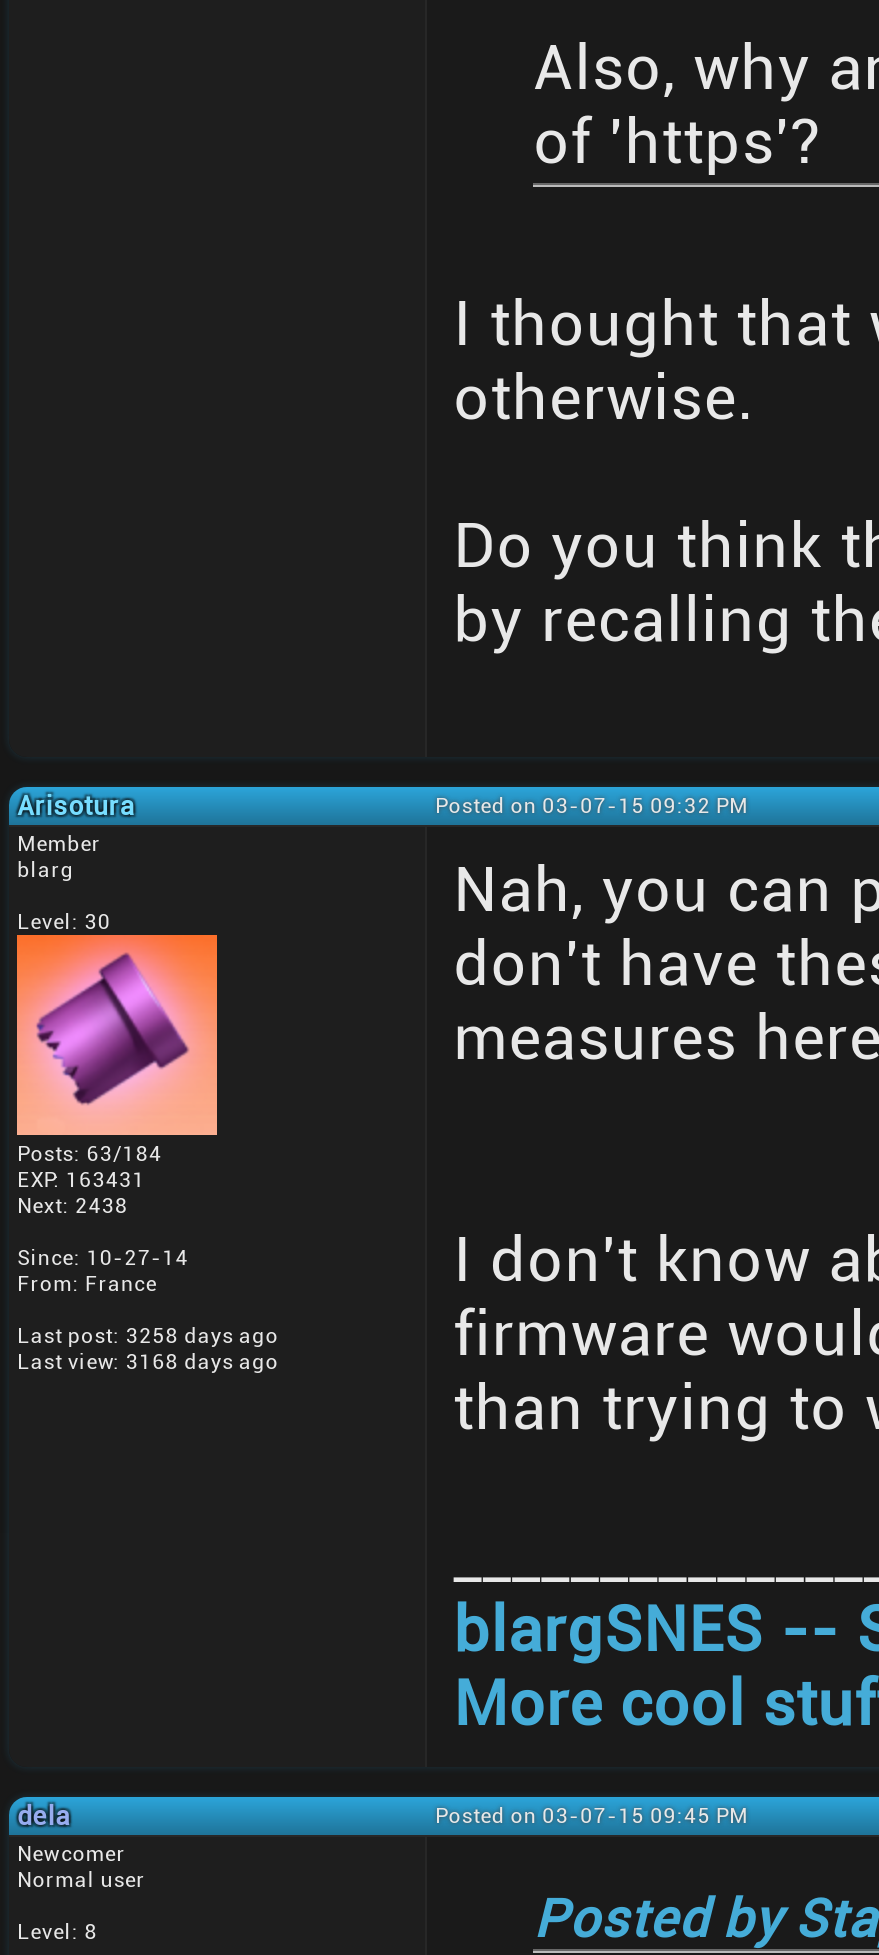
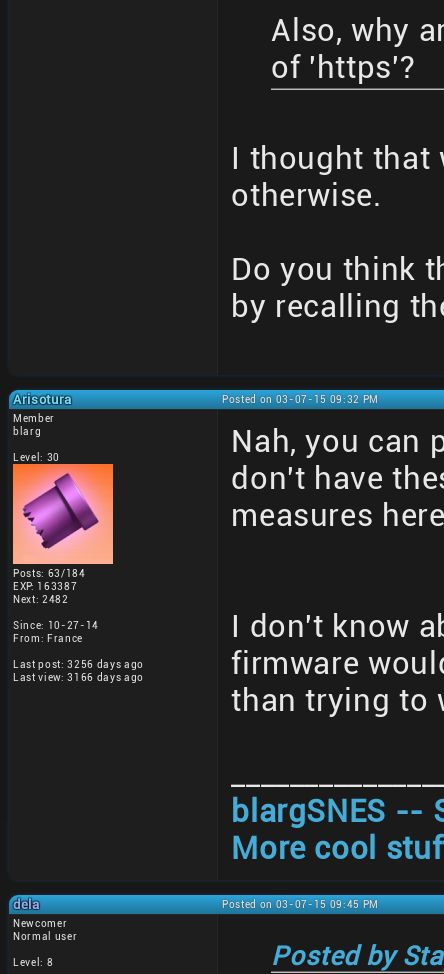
- EXP: 163431
+ EXP: 163387

- Next: 2438
+ Next: 2482

- Last post: 3258 days ago
+ Last post: 3256 days ago

- Last view: 3168 days ago
+ Last view: 3166 days ago
